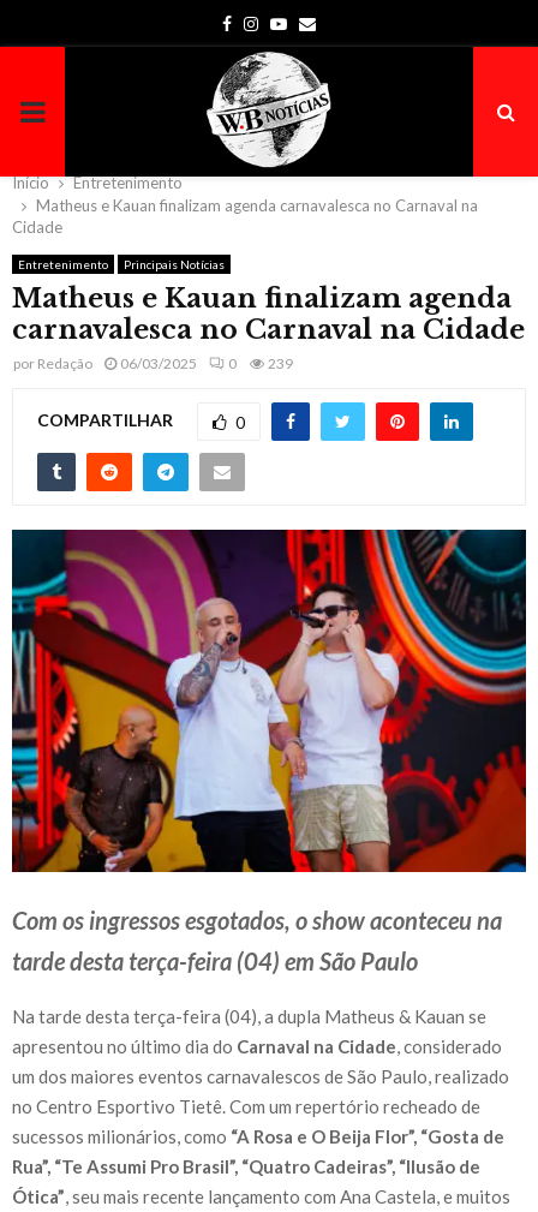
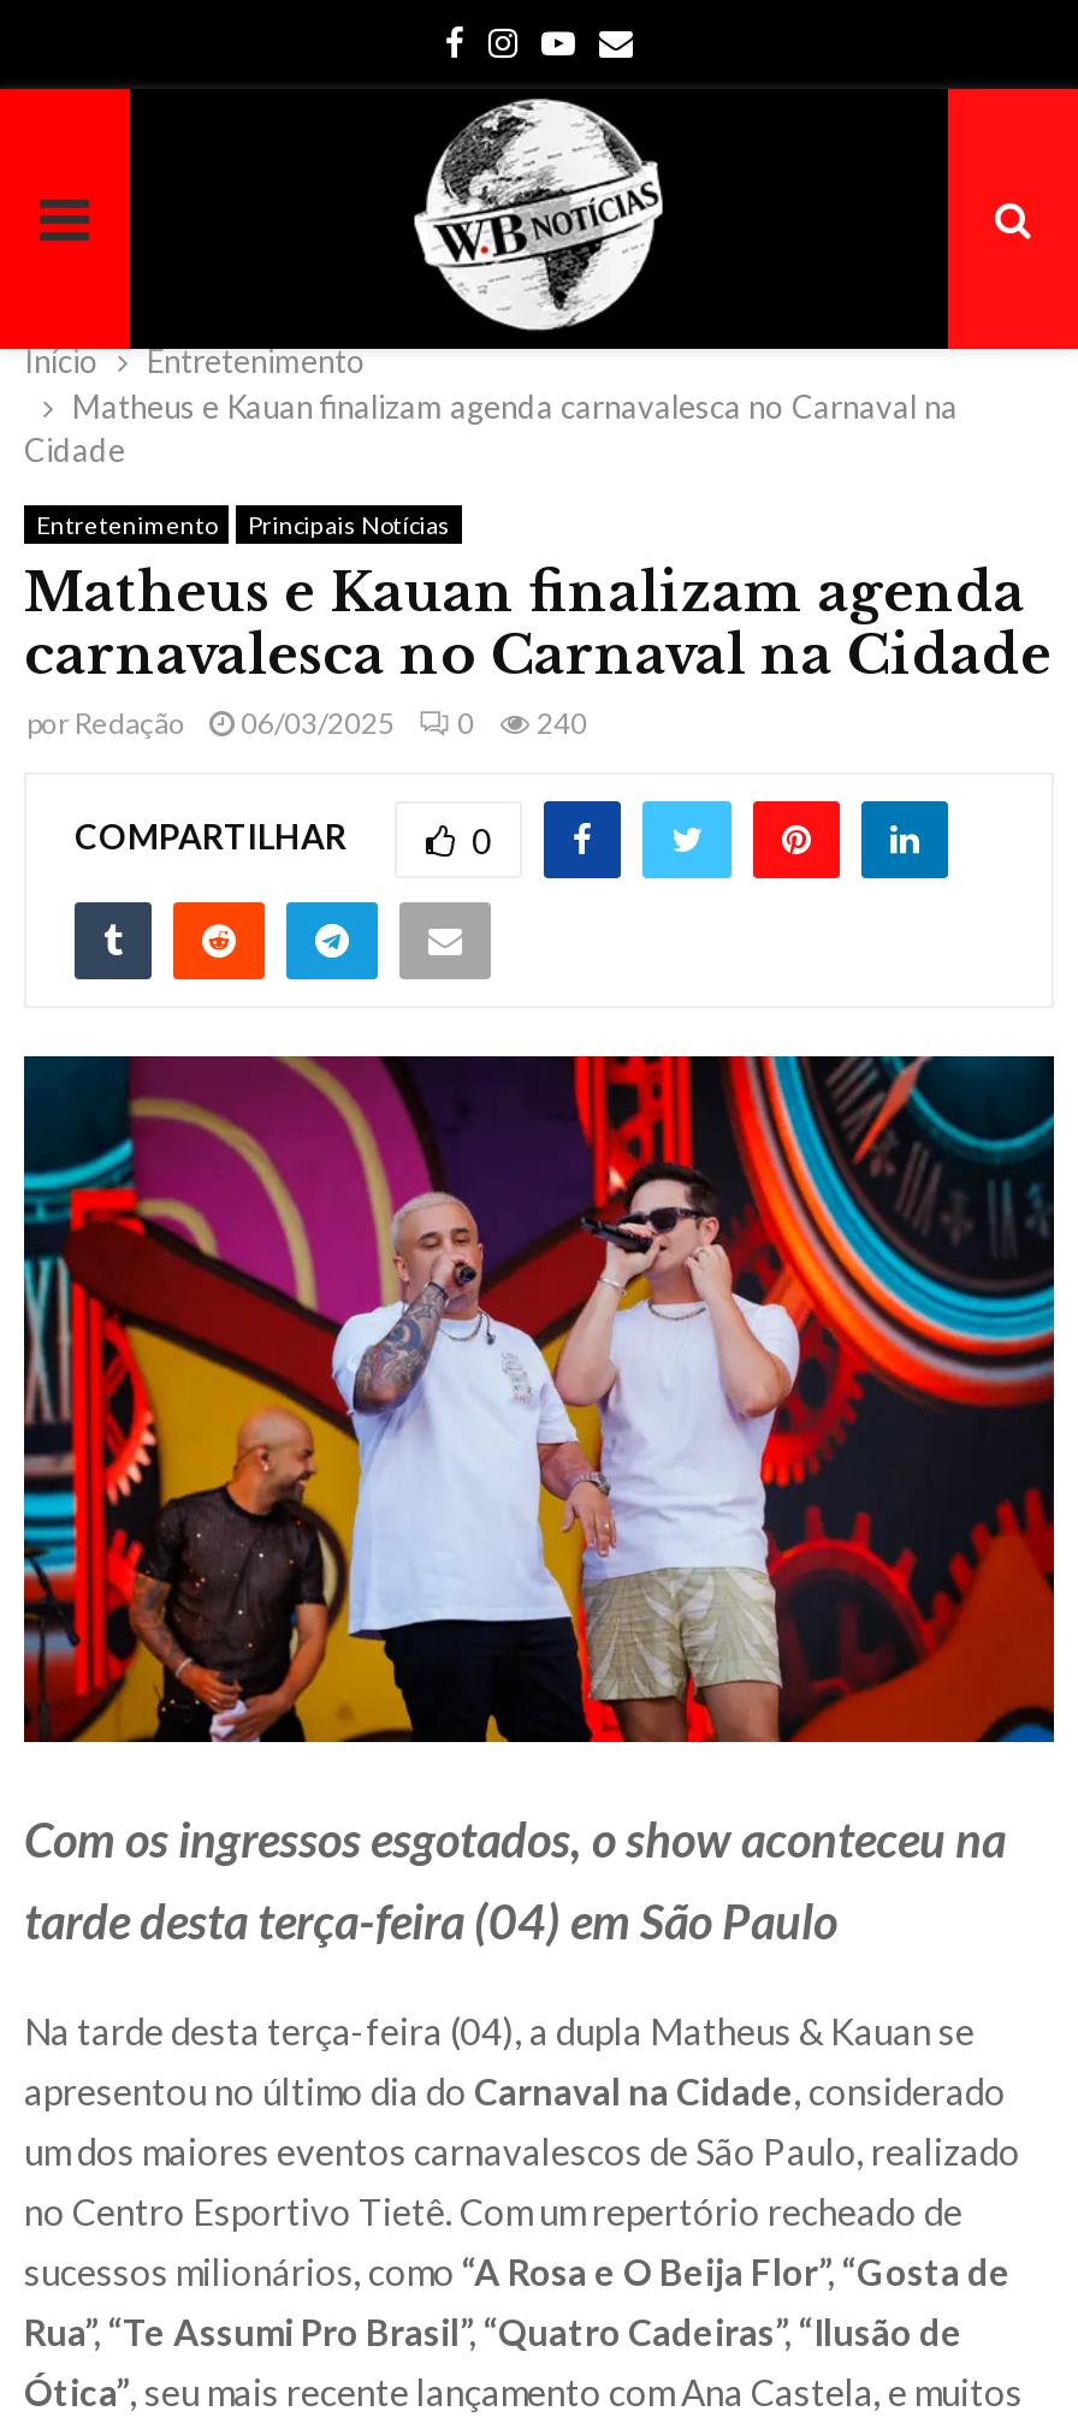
- por Redação 06/03/2025 0 239
+ por Redação 06/03/2025 0 240
